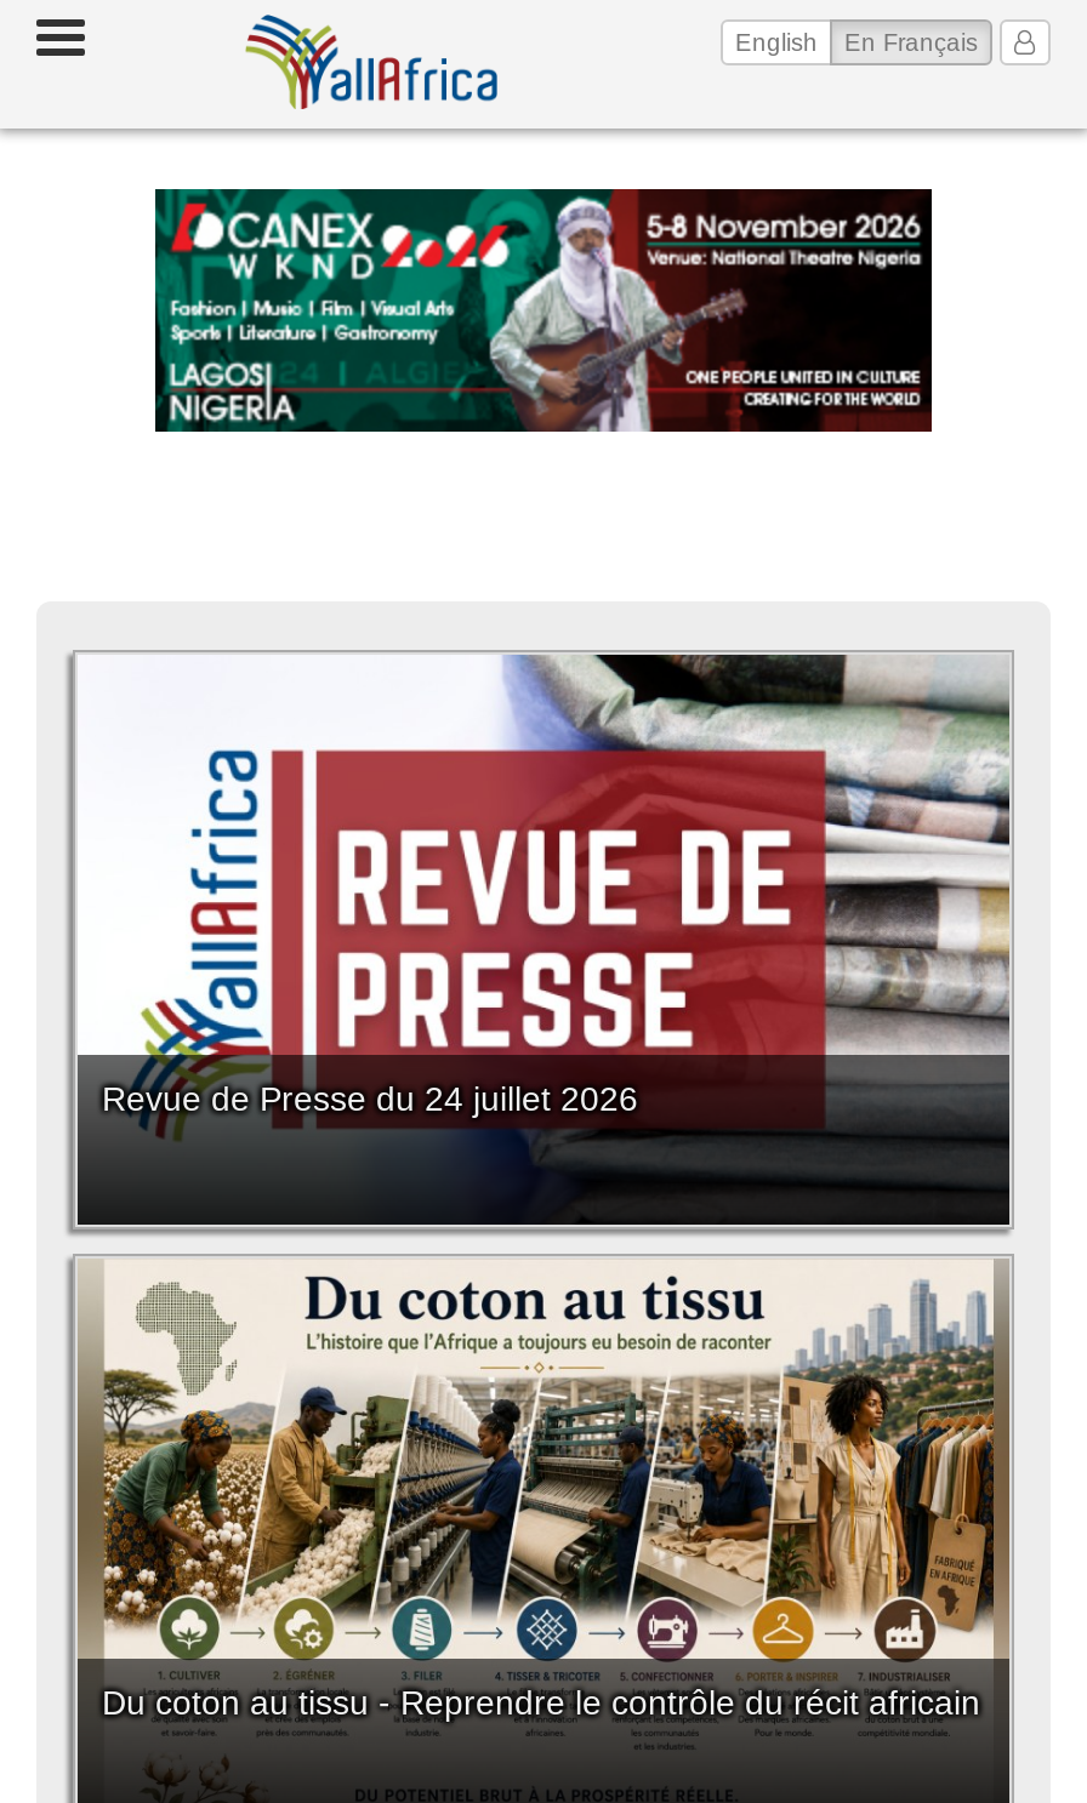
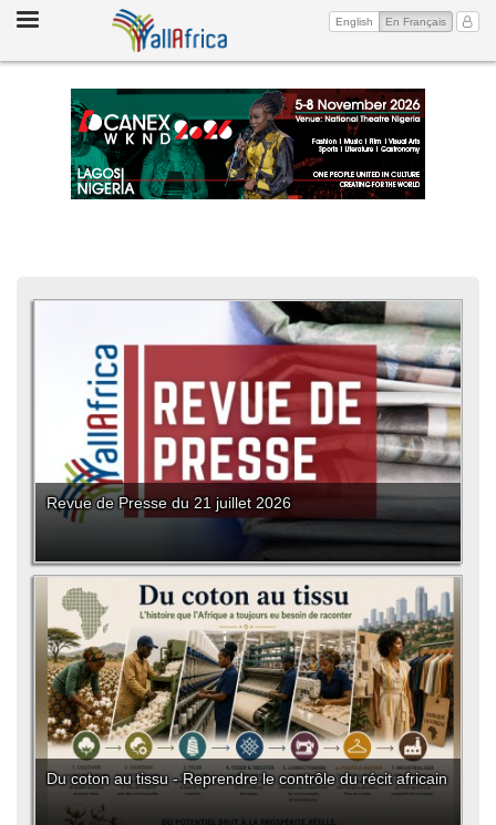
- [image]
+ [image]

- Revue de Presse du 24 juillet 2026
+ Revue de Presse du 21 juillet 2026
